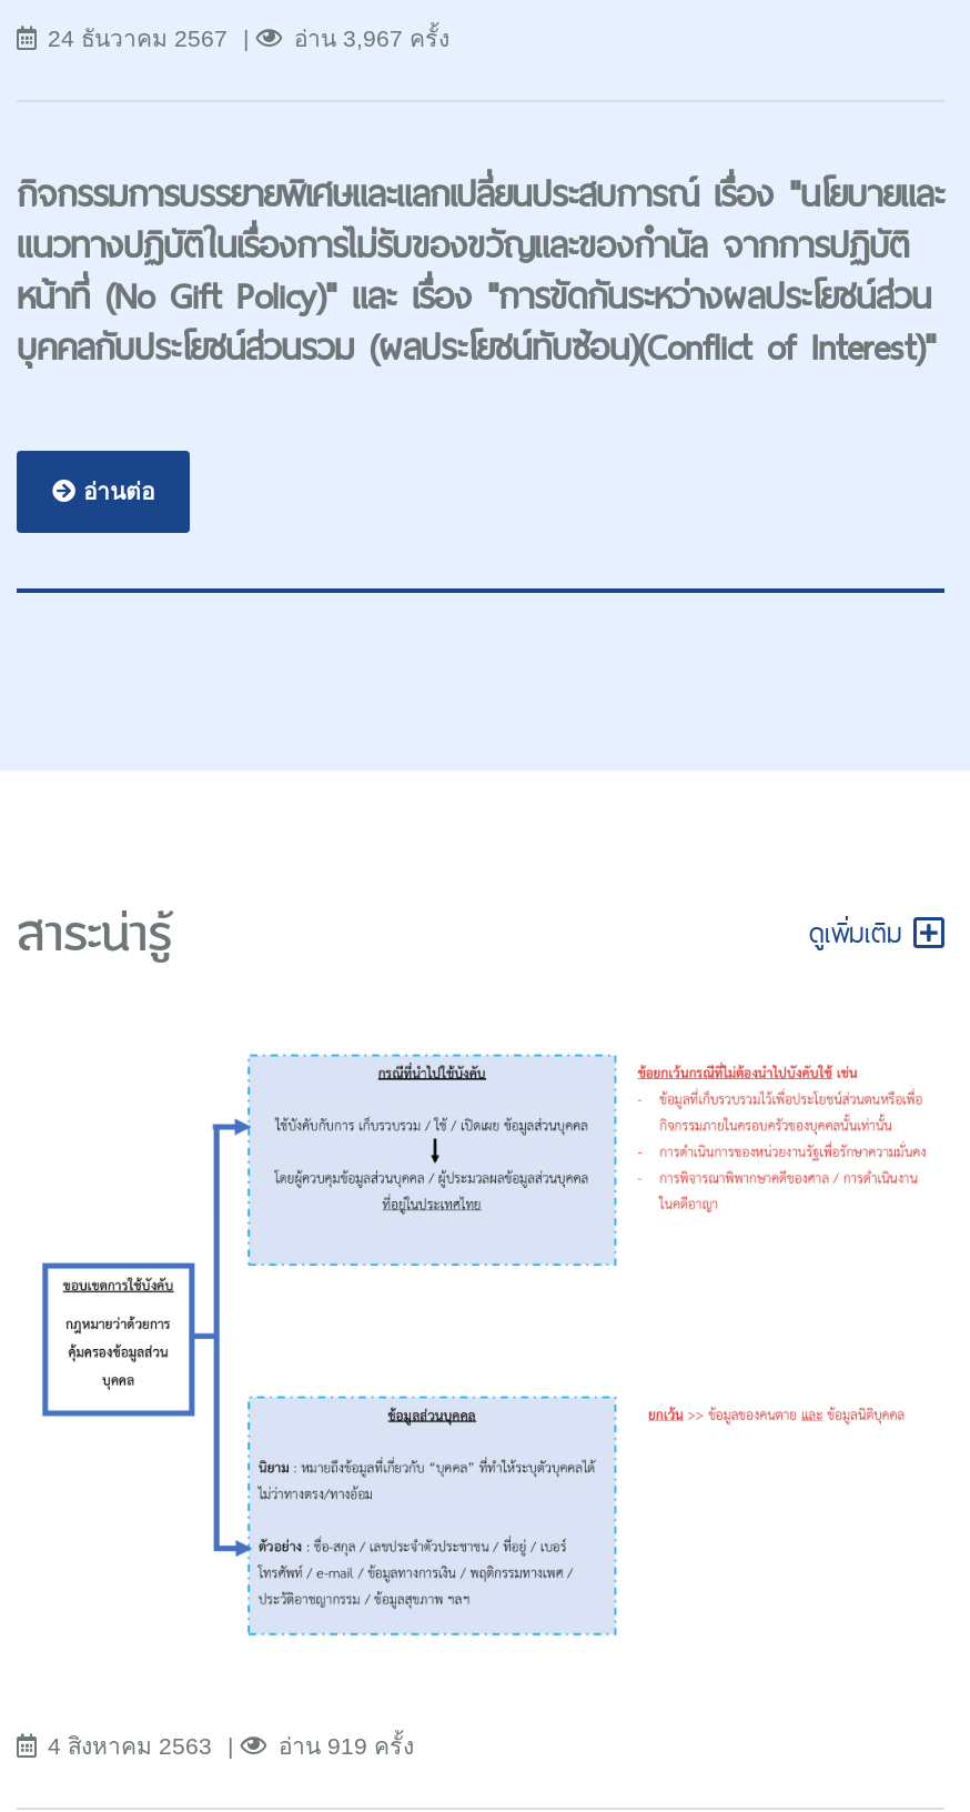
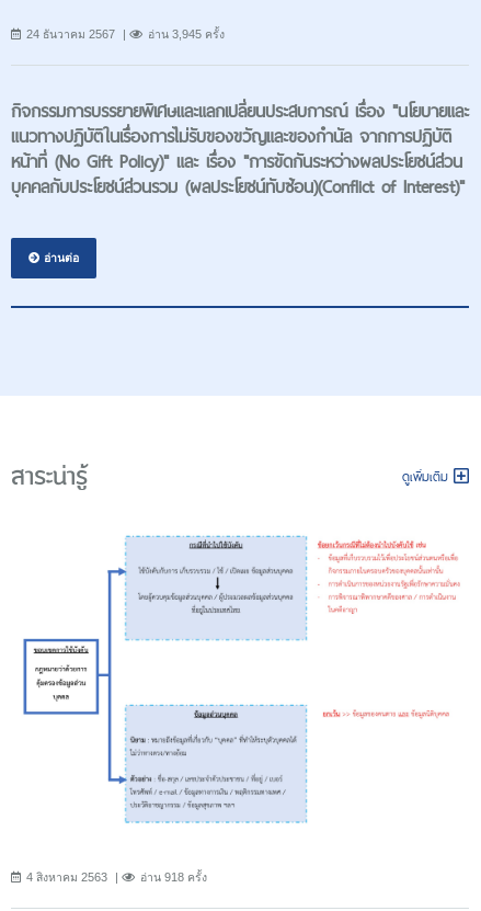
- อ่าน 3,967 ครั้ง
+ อ่าน 3,945 ครั้ง

- อ่าน 919 ครั้ง
+ อ่าน 918 ครั้ง
